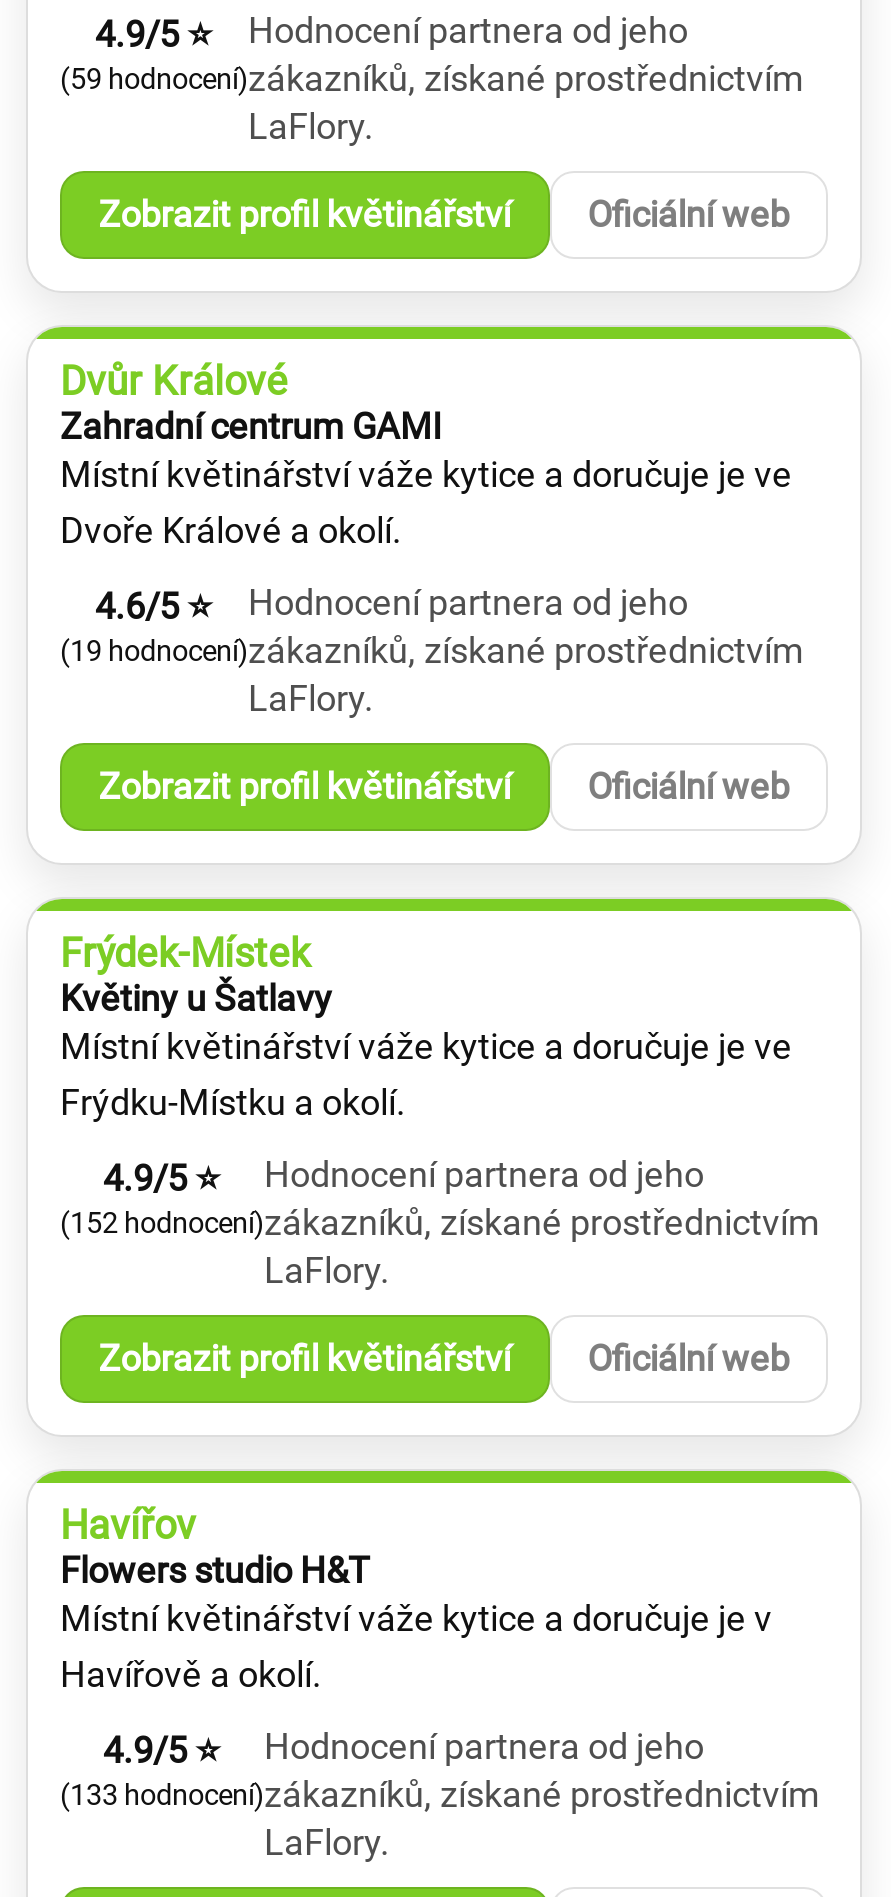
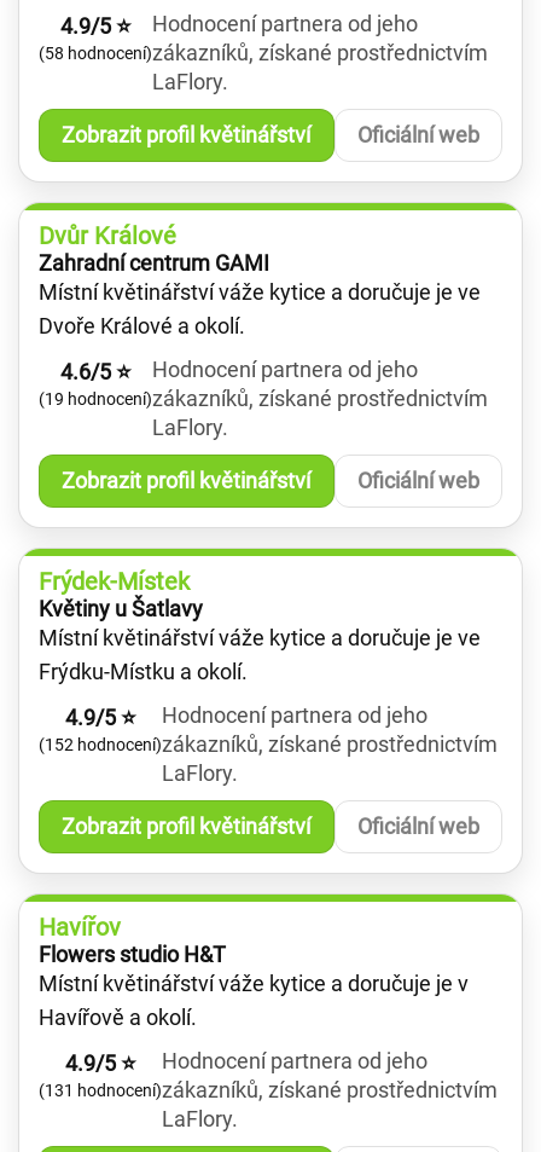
- (59 hodnocení) zákazníků, získané prostřednictvím
+ (58 hodnocení) zákazníků, získané prostřednictvím

- (133 hodnocení) zákazníků, získané prostřednictvím
+ (131 hodnocení) zákazníků, získané prostřednictvím
